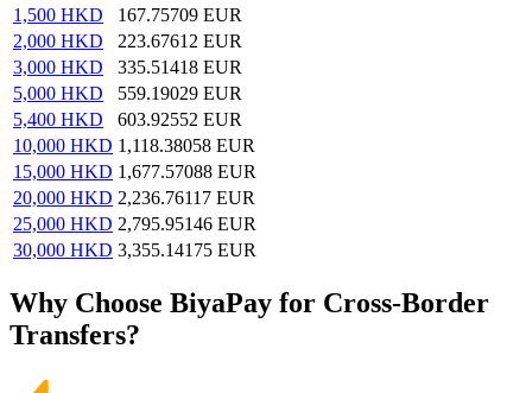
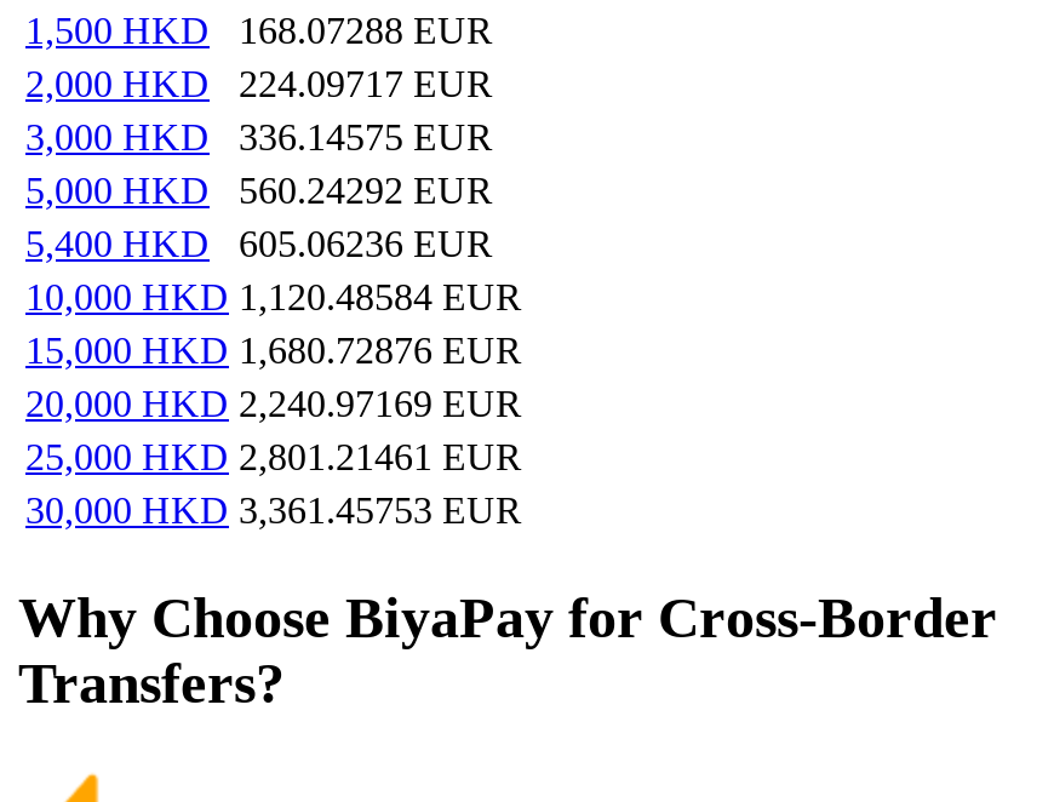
- 1,500 HKD 167.75709 EUR
+ 1,500 HKD 168.07288 EUR

- 2,000 HKD 223.67612 EUR
+ 2,000 HKD 224.09717 EUR

- 3,000 HKD 335.51418 EUR
+ 3,000 HKD 336.14575 EUR

- 5,000 HKD 559.19029 EUR
+ 5,000 HKD 560.24292 EUR

- 5,400 HKD 603.92552 EUR
+ 5,400 HKD 605.06236 EUR

- 10,000 HKD 1,118.38058 EUR
+ 10,000 HKD 1,120.48584 EUR

- 15,000 HKD 1,677.57088 EUR
+ 15,000 HKD 1,680.72876 EUR

- 20,000 HKD 2,236.76117 EUR
+ 20,000 HKD 2,240.97169 EUR

- 25,000 HKD 2,795.95146 EUR
+ 25,000 HKD 2,801.21461 EUR

- 30,000 HKD 3,355.14175 EUR
+ 30,000 HKD 3,361.45753 EUR
